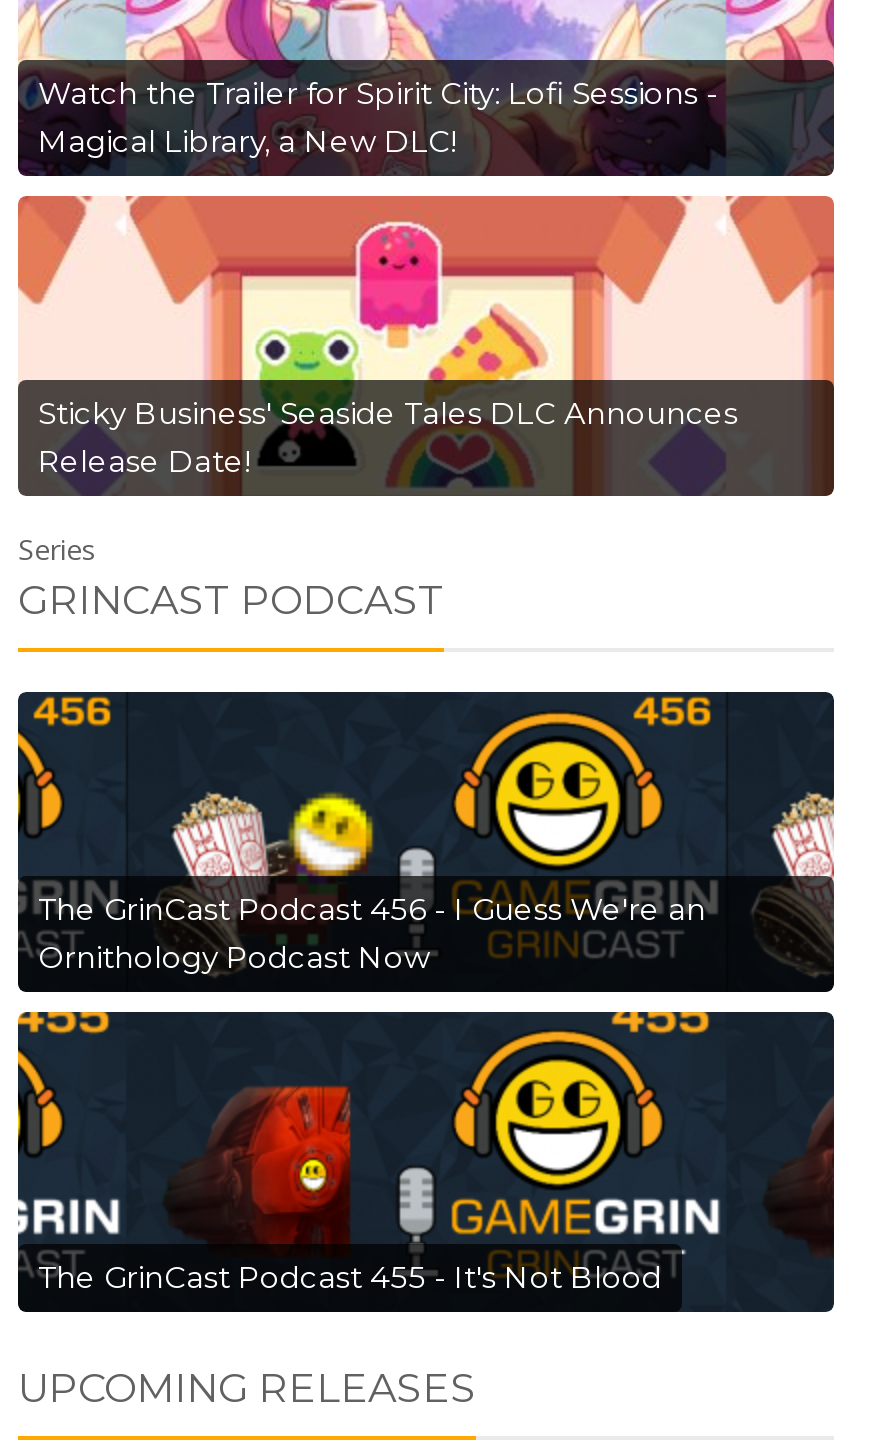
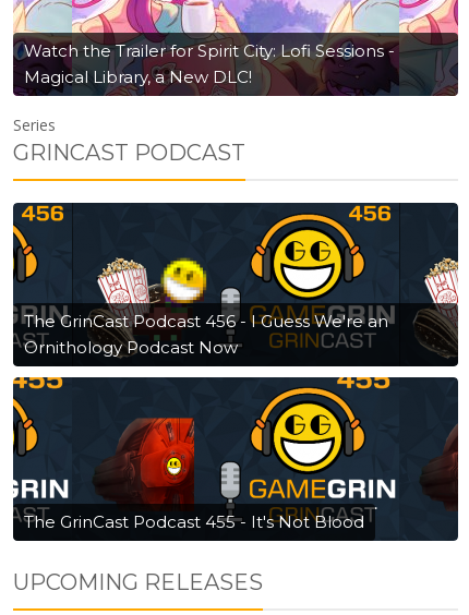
- [image]
- Sticky Business' Seaside Tales DLC Announces
- Release Date!
